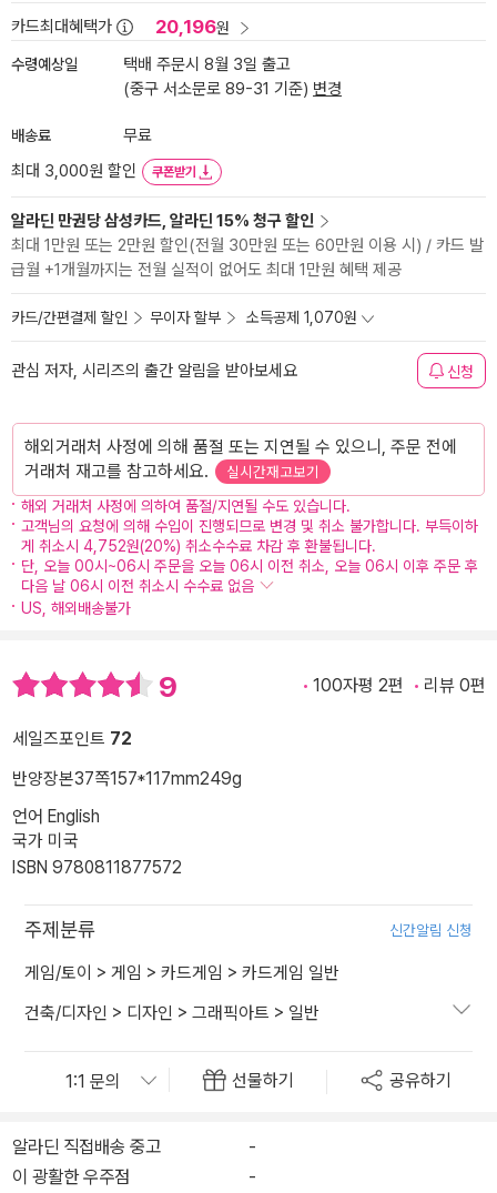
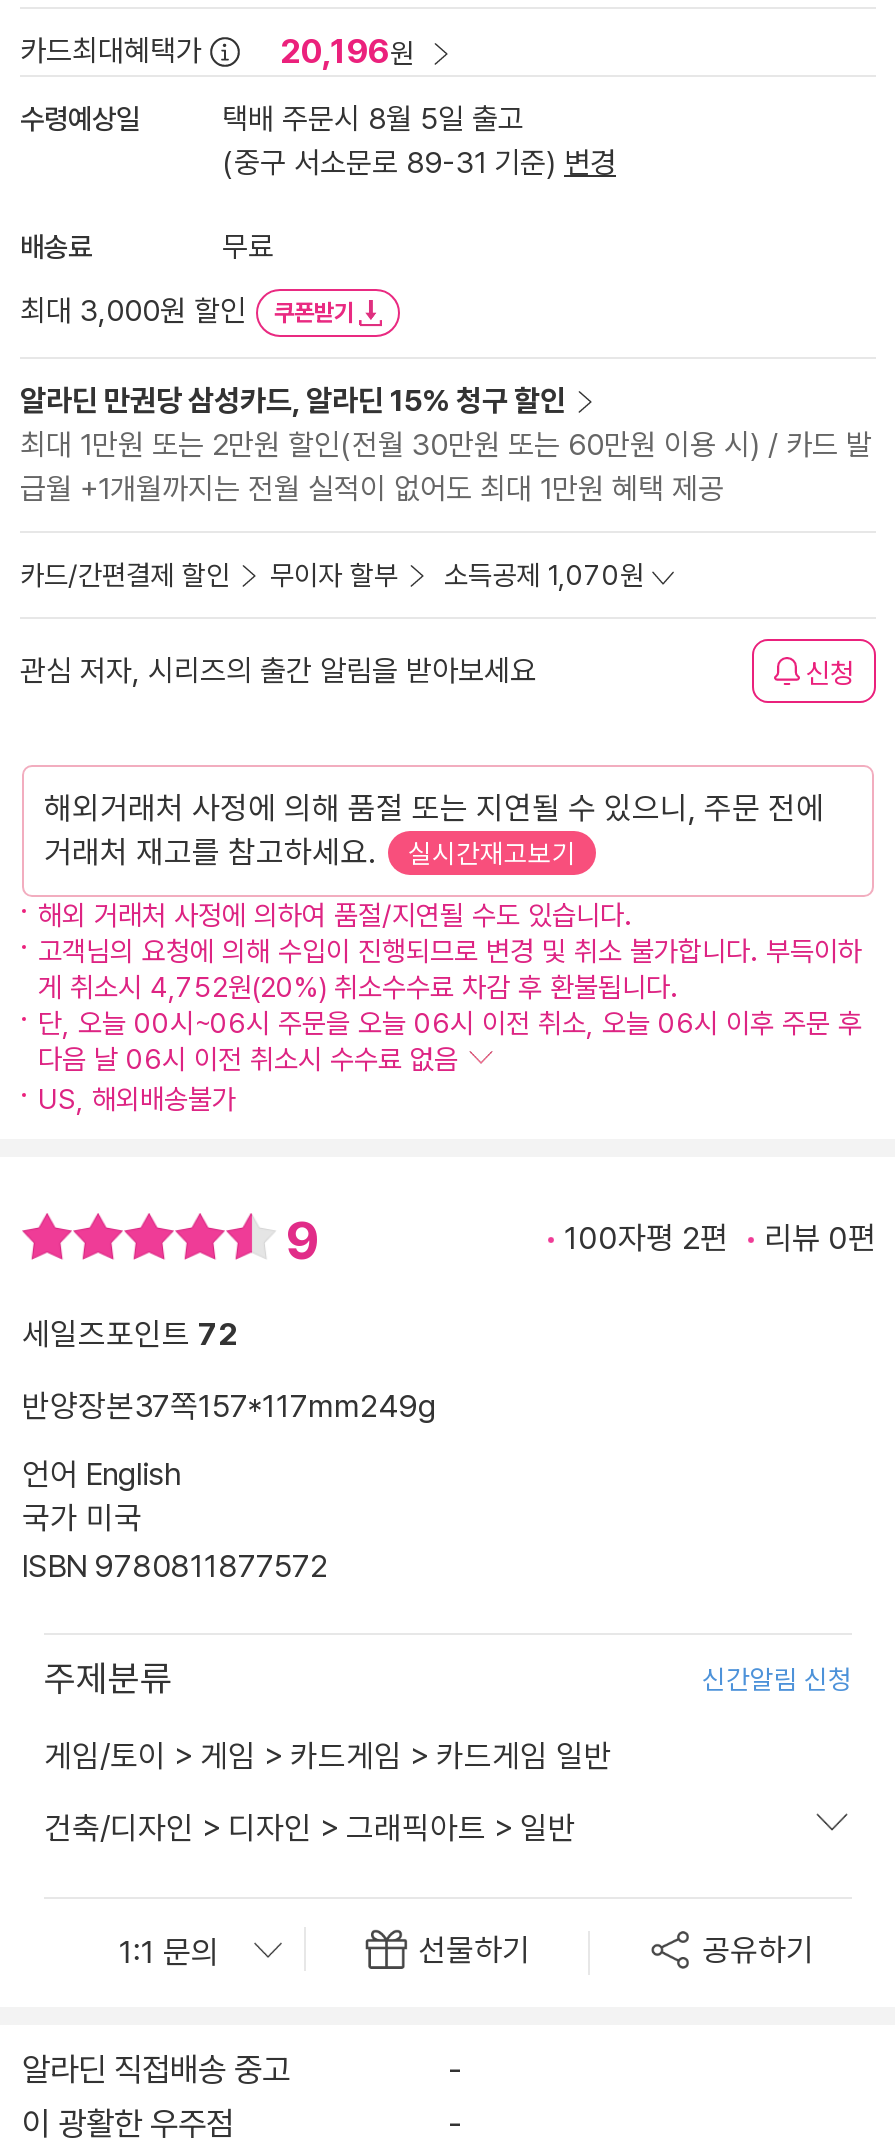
- 택배 주문시 8월 3일 출고
+ 택배 주문시 8월 5일 출고
